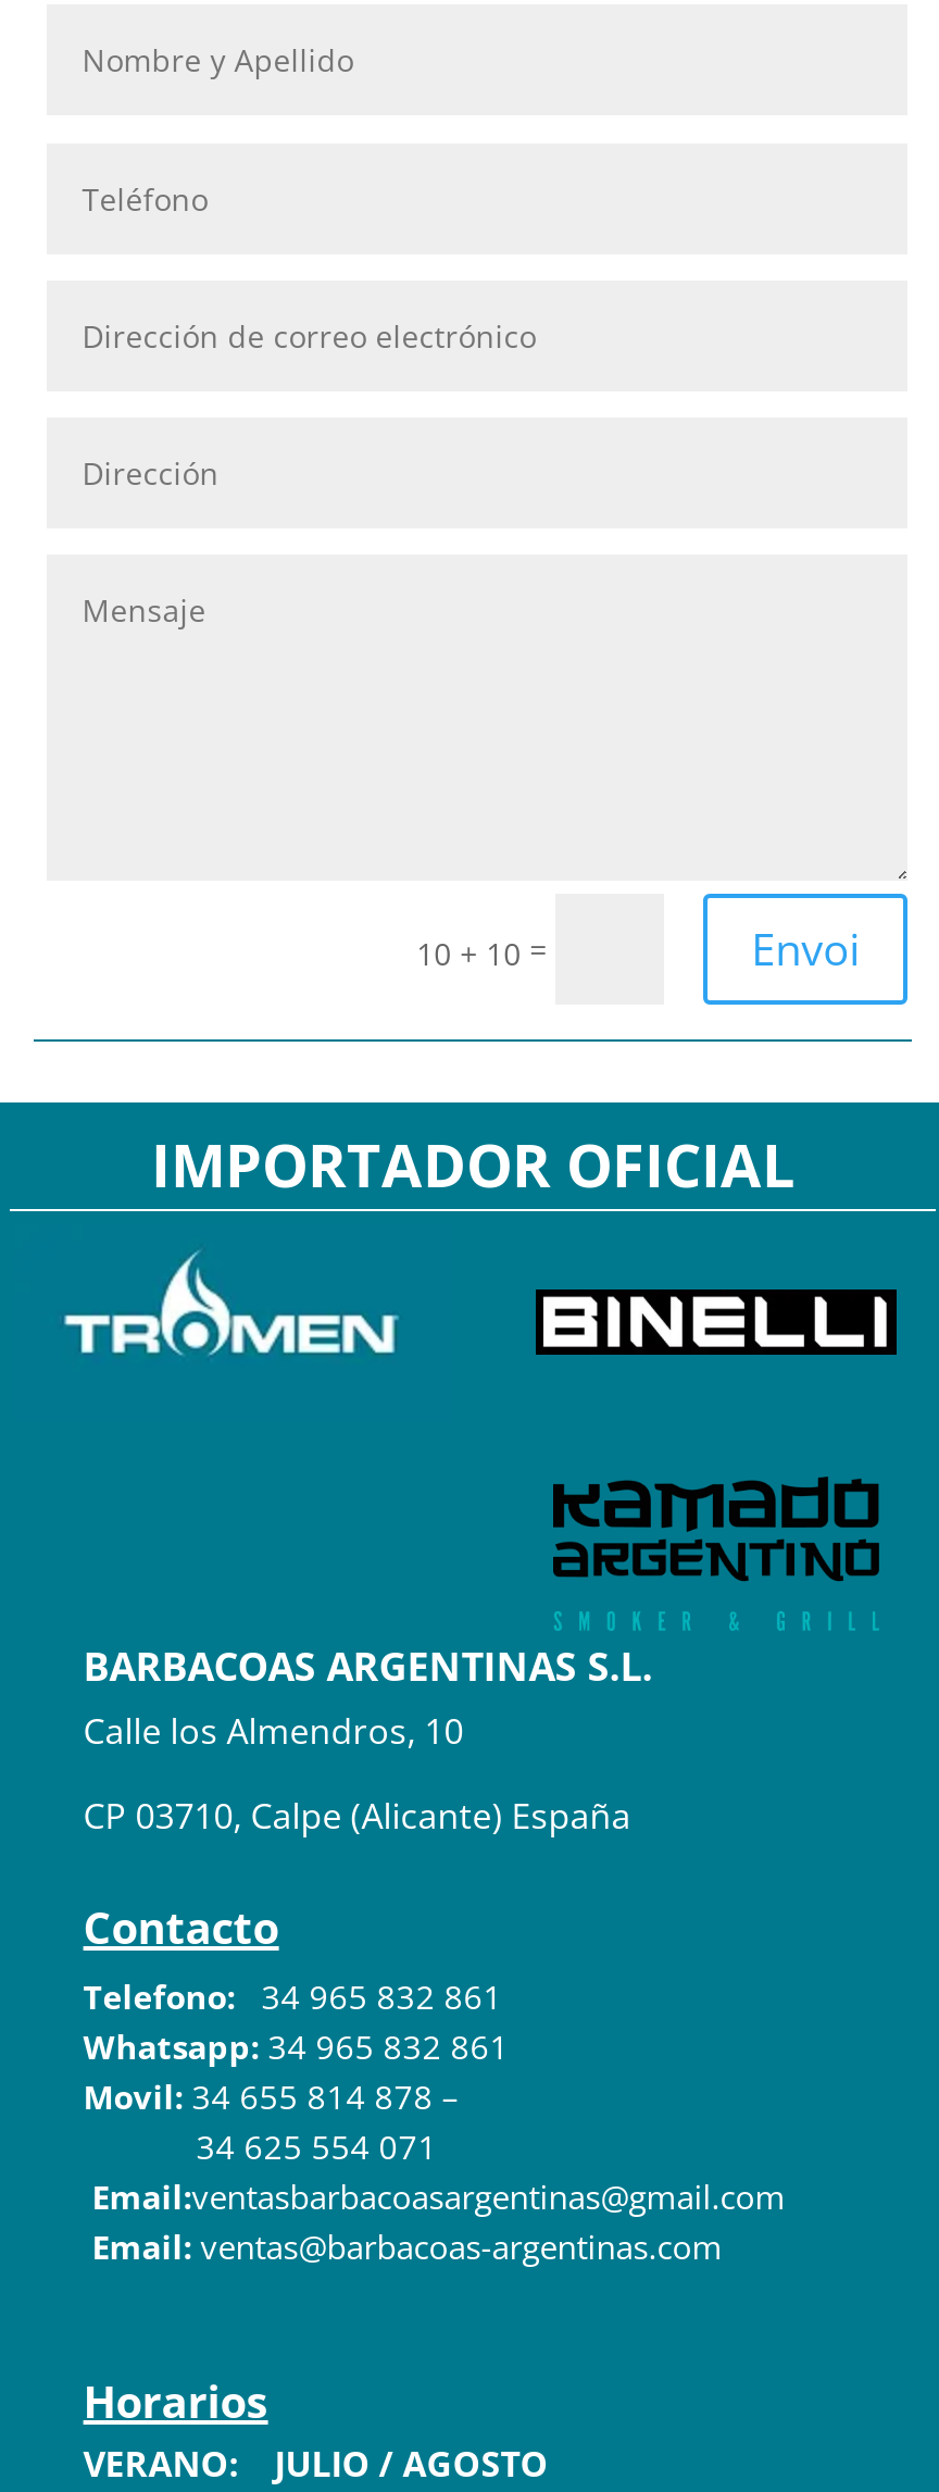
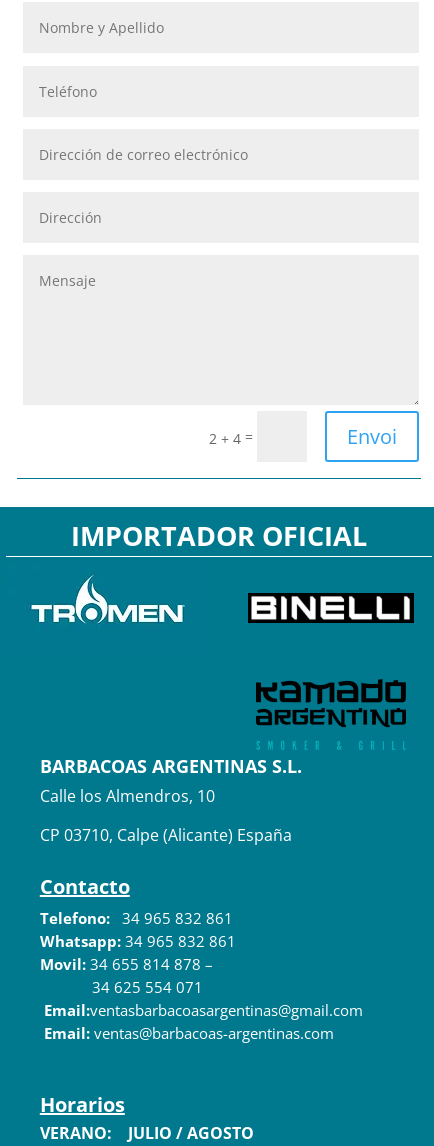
- 10 + 10 =
+ 2 + 4 =
